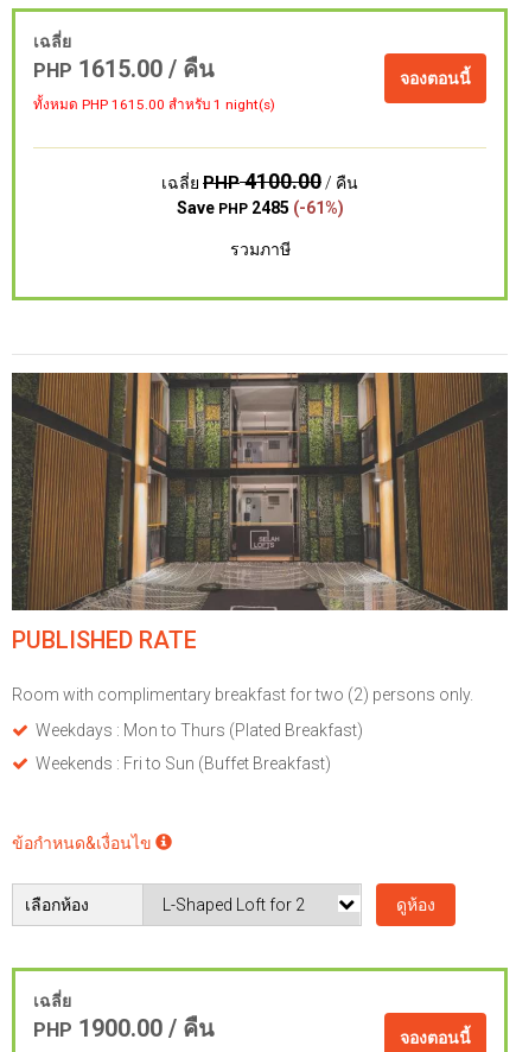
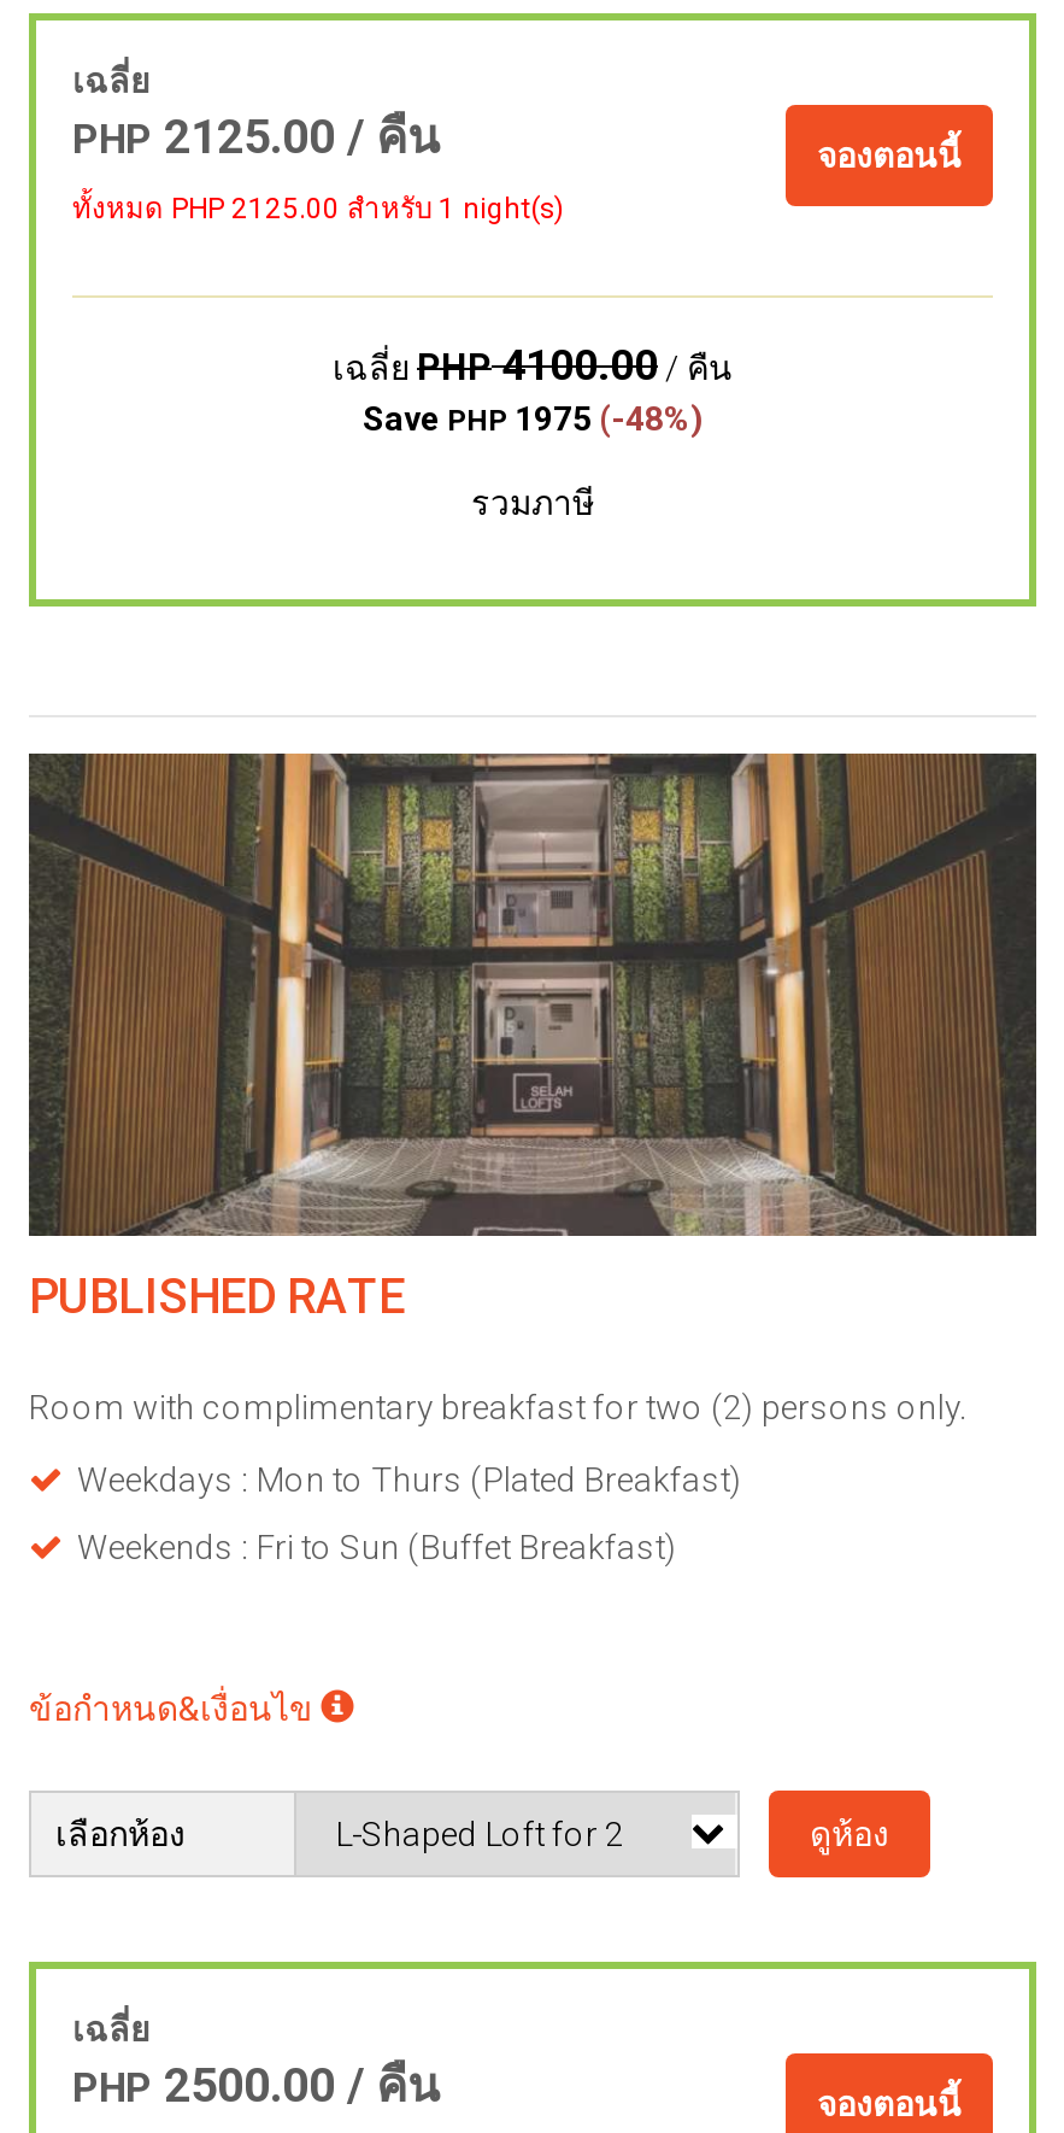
- PHP 1615.00 / คืน
+ PHP 2125.00 / คืน

- ทั้งหมด PHP 1615.00สำหรับ 1 night(s)
+ ทั้งหมด PHP 2125.00สำหรับ 1 night(s)

- Save PHP 2485 (-61%)
+ Save PHP 1975 (-48%)

- PHP 1900.00 / คืน
+ PHP 2500.00 / คืน
